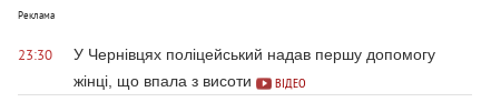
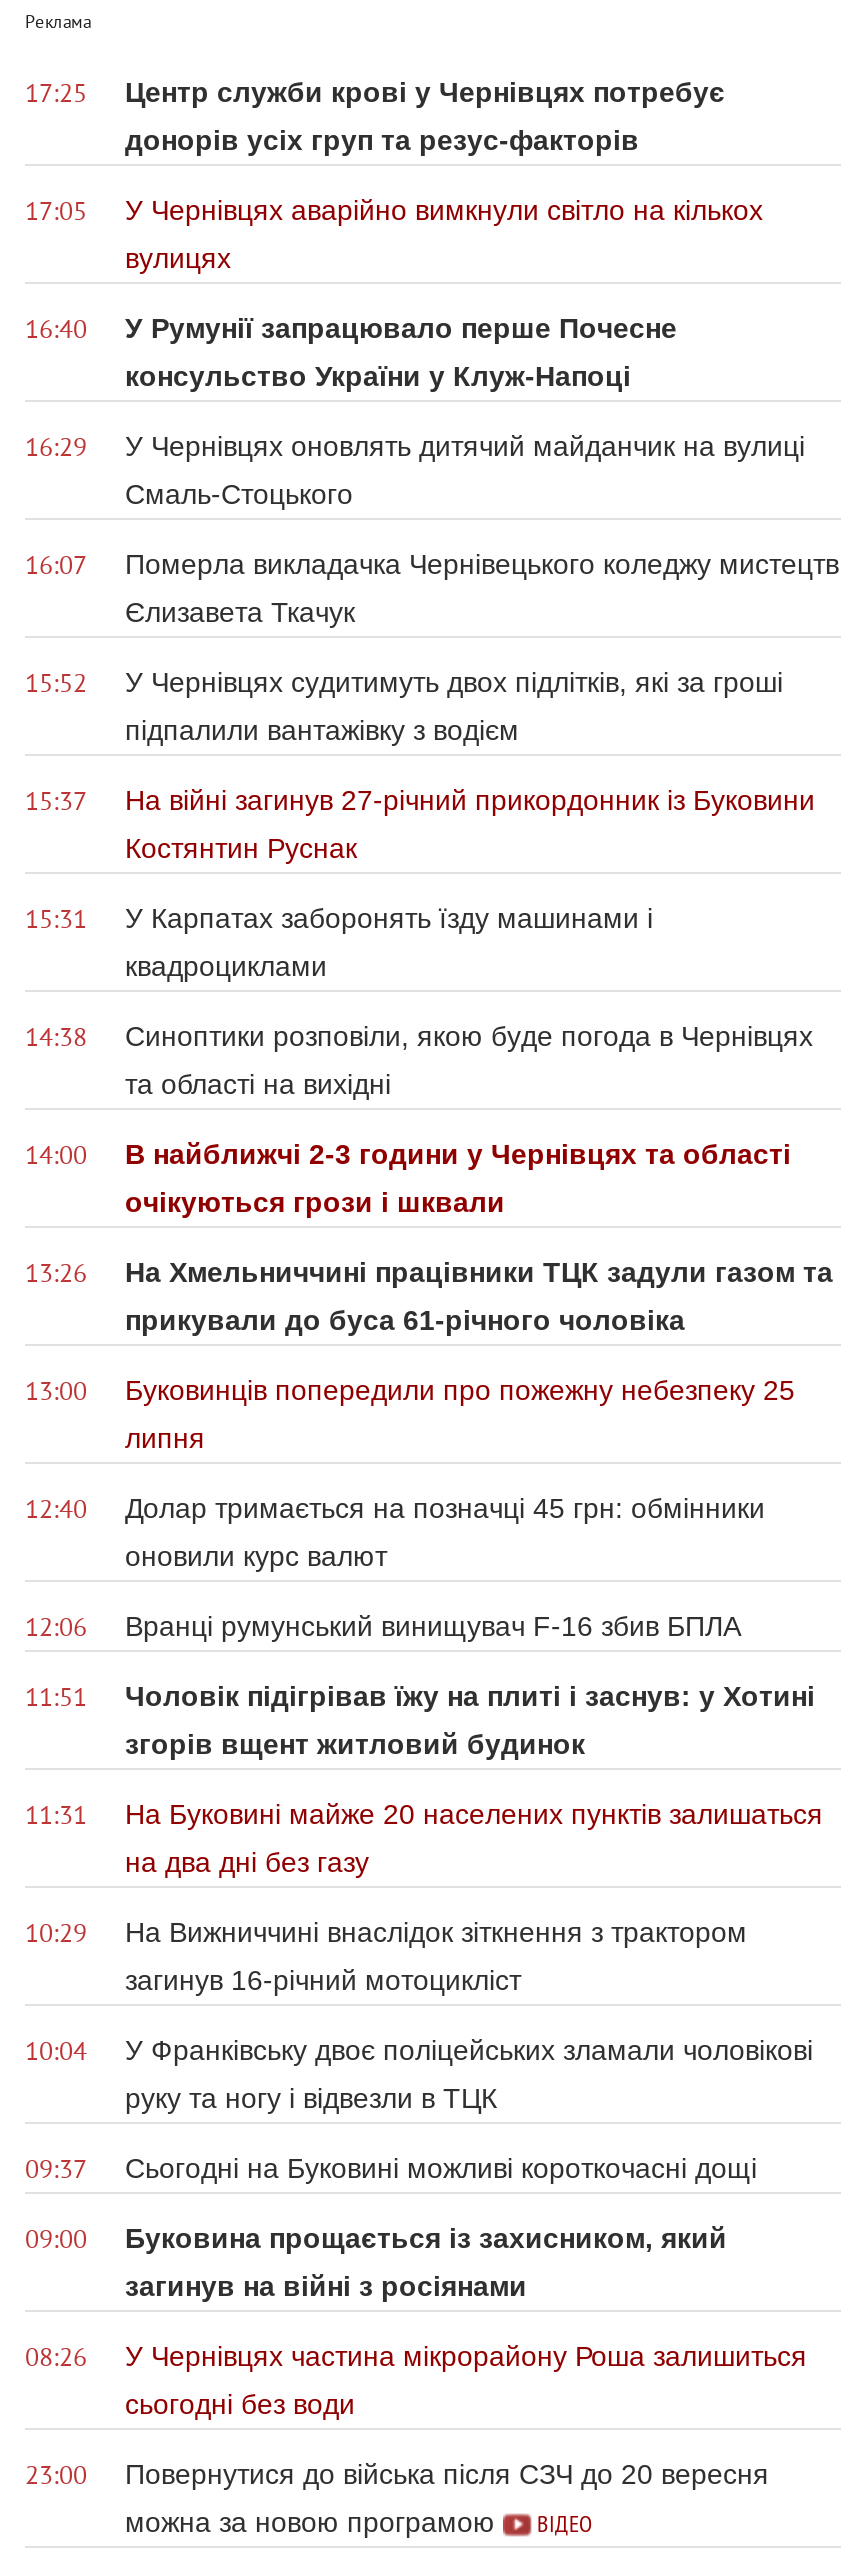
- 23:30
- У Чернівцях поліцейський надав першу допомогу
- жінці, що впала з висоти
+ 17:25
+ Центр служби крові у Чернівцях потребує
+ донорів усіх груп та резус-факторів
+ 17:05
+ У Чернівцях аварійно вимкнули світло на кількох
+ вулицях
+ 16:40
+ У Румунії запрацювало перше Почесне
+ консульство України у Клуж-Напоці
+ 16:29
+ У Чернівцях оновлять дитячий майданчик на вулиці
+ Смаль-Стоцького
+ 16:07
+ Померла викладачка Чернівецького коледжу мистецтв
+ Єлизавета Ткачук
+ 15:52
+ У Чернівцях судитимуть двох підлітків, які за гроші
+ підпалили вантажівку з водієм
+ 15:37
+ На війні загинув 27-річний прикордонник із Буковини
+ Костянтин Руснак
+ 15:31
+ У Карпатах заборонять їзду машинами і
+ квадроциклами
+ 14:38
+ Синоптики розповіли, якою буде погода в Чернівцях
+ та області на вихідні
+ 14:00
+ В найближчі 2-3 години у Чернівцях та області
+ очікуються грози і шквали
+ 13:26
+ На Хмельниччині працівники ТЦК задули газом та
+ прикували до буса 61-річного чоловіка
+ 13:00
+ Буковинців попередили про пожежну небезпеку 25
+ липня
+ 12:40
+ Долар тримається на позначці 45 грн: обмінники
+ оновили курс валют
+ 12:06
+ Вранці румунський винищувач F-16 збив БПЛА
+ 11:51
+ Чоловік підігрівав їжу на плиті і заснув: у Хотині
+ згорів вщент житловий будинок
+ 11:31
+ На Буковині майже 20 населених пунктів залишаться
+ на два дні без газу
+ 10:29
+ На Вижниччині внаслідок зіткнення з трактором
+ загинув 16-річний мотоцикліст
+ 10:04
+ У Франківську двоє поліцейських зламали чоловікові
+ руку та ногу і відвезли в ТЦК
+ 09:37
+ Сьогодні на Буковині можливі короткочасні дощі
+ 09:00
+ Буковина прощається із захисником, який
+ загинув на війні з росіянами
+ 08:26
+ У Чернівцях частина мікрорайону Роша залишиться
+ сьогодні без води
+ 23:00
+ Повернутися до війська після СЗЧ до 20 вересня
+ можна за новою програмою
